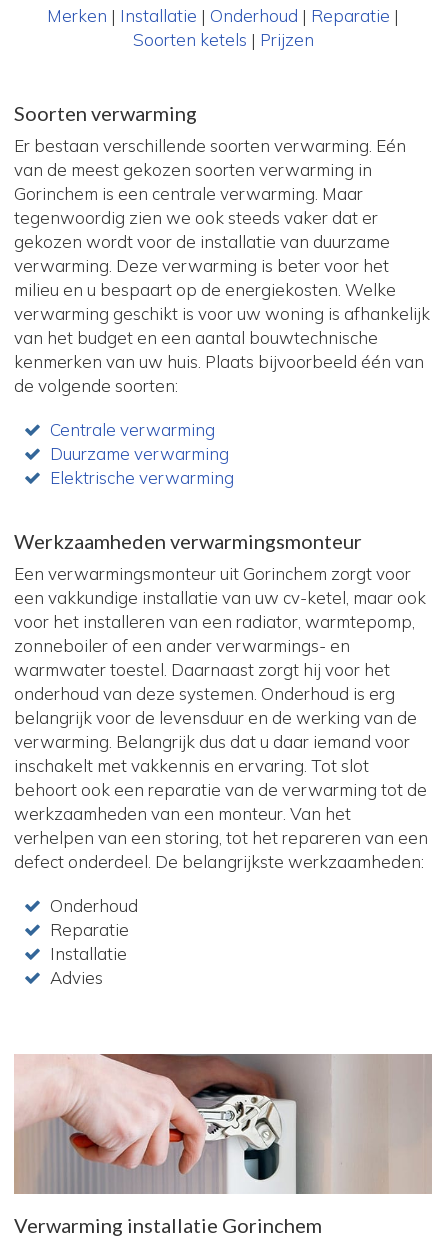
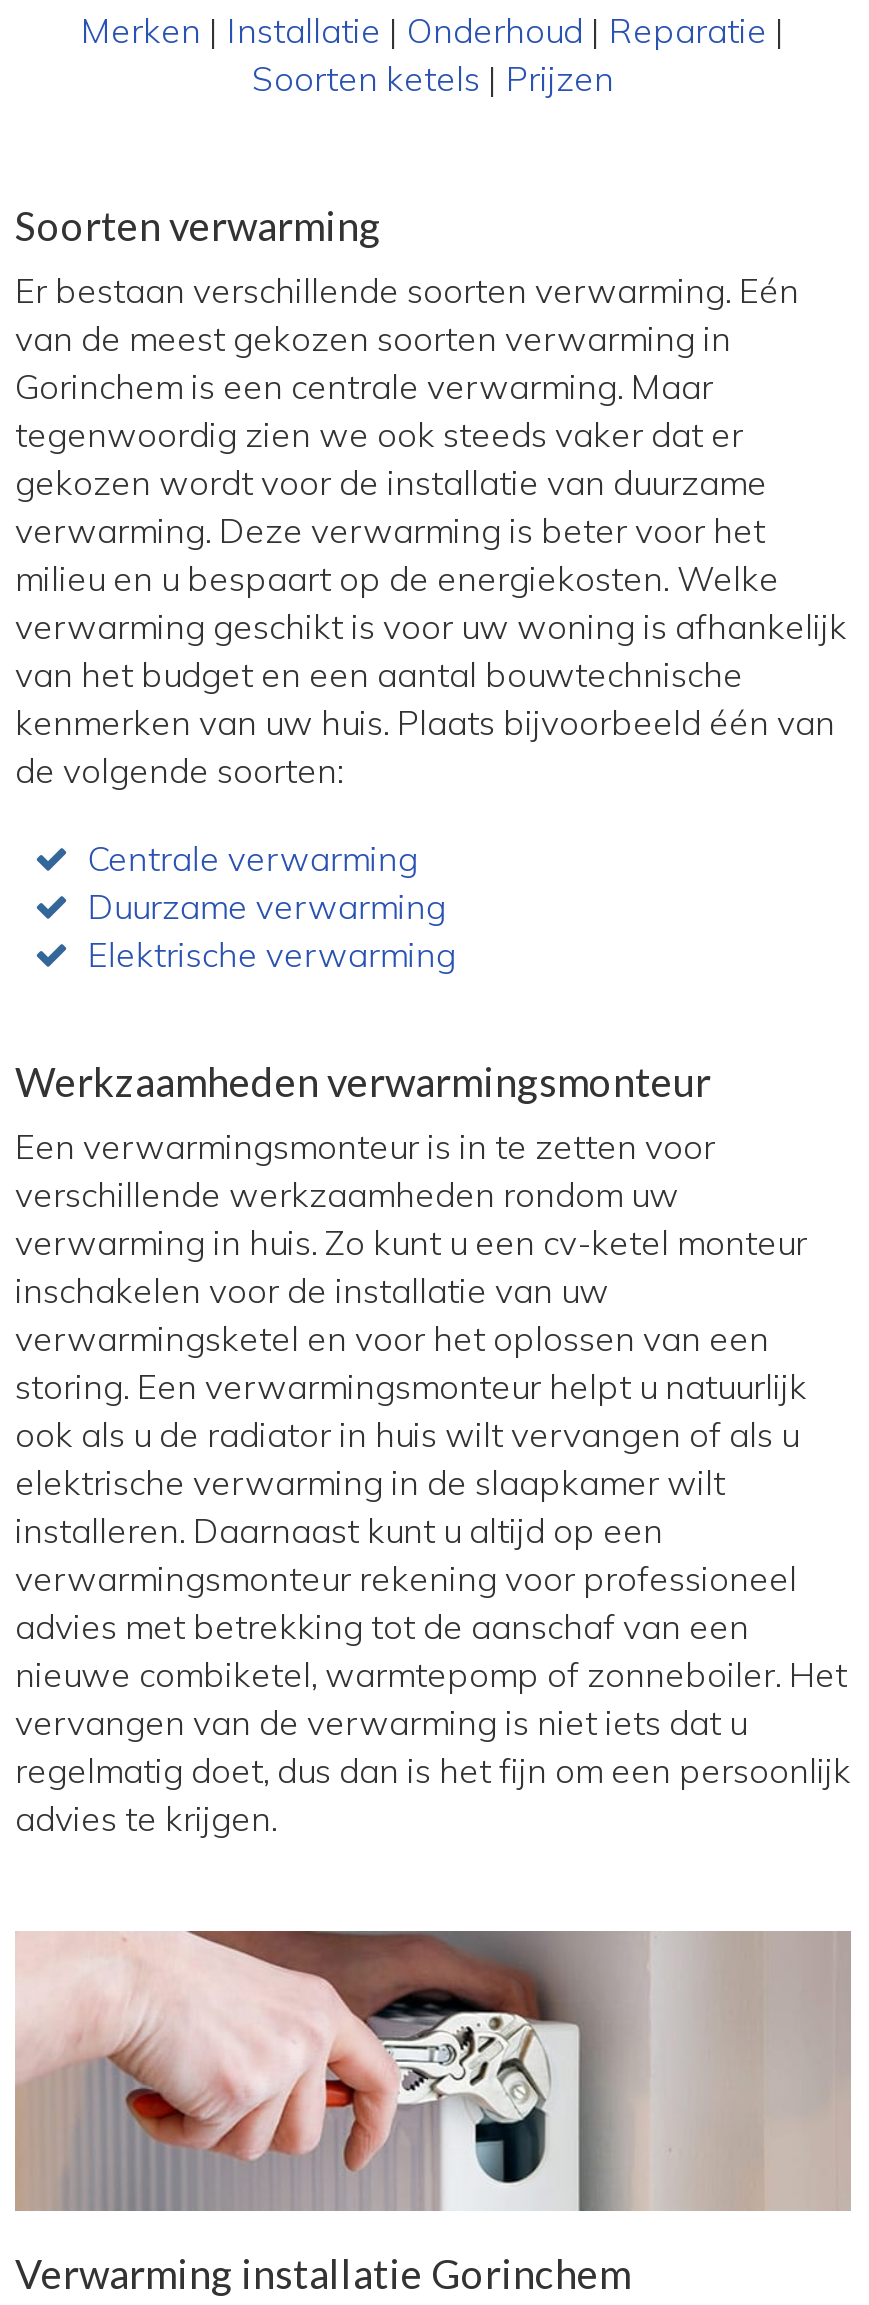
- Een verwarmingsmonteur uit Gorinchem zorgt voor
- een vakkundige installatie van uw cv-ketel, maar ook
- voor het installeren van een radiator, warmtepomp,
- zonneboiler of een ander verwarmings- en
- warmwater toestel. Daarnaast zorgt hij voor het
- onderhoud van deze systemen. Onderhoud is erg
- belangrijk voor de levensduur en de werking van de
- verwarming. Belangrijk dus dat u daar iemand voor
- inschakelt met vakkennis en ervaring. Tot slot
- behoort ook een reparatie van de verwarming tot de
- werkzaamheden van een monteur. Van het
- verhelpen van een storing, tot het repareren van een
- defect onderdeel. De belangrijkste werkzaamheden:
- Onderhoud
- Reparatie
- Installatie
- Advies
+ Een verwarmingsmonteur is in te zetten voor
+ verschillende werkzaamheden rondom uw
+ verwarming in huis. Zo kunt u een cv-ketel monteur
+ inschakelen voor de installatie van uw
+ verwarmingsketel en voor het oplossen van een
+ storing. Een verwarmingsmonteur helpt u natuurlijk
+ ook als u de radiator in huis wilt vervangen of als u
+ elektrische verwarming in de slaapkamer wilt
+ installeren. Daarnaast kunt u altijd op een
+ verwarmingsmonteur rekening voor professioneel
+ advies met betrekking tot de aanschaf van een
+ nieuwe combiketel, warmtepomp of zonneboiler. Het
+ vervangen van de verwarming is niet iets dat u
+ regelmatig doet, dus dan is het fijn om een persoonlijk
+ advies te krijgen.
